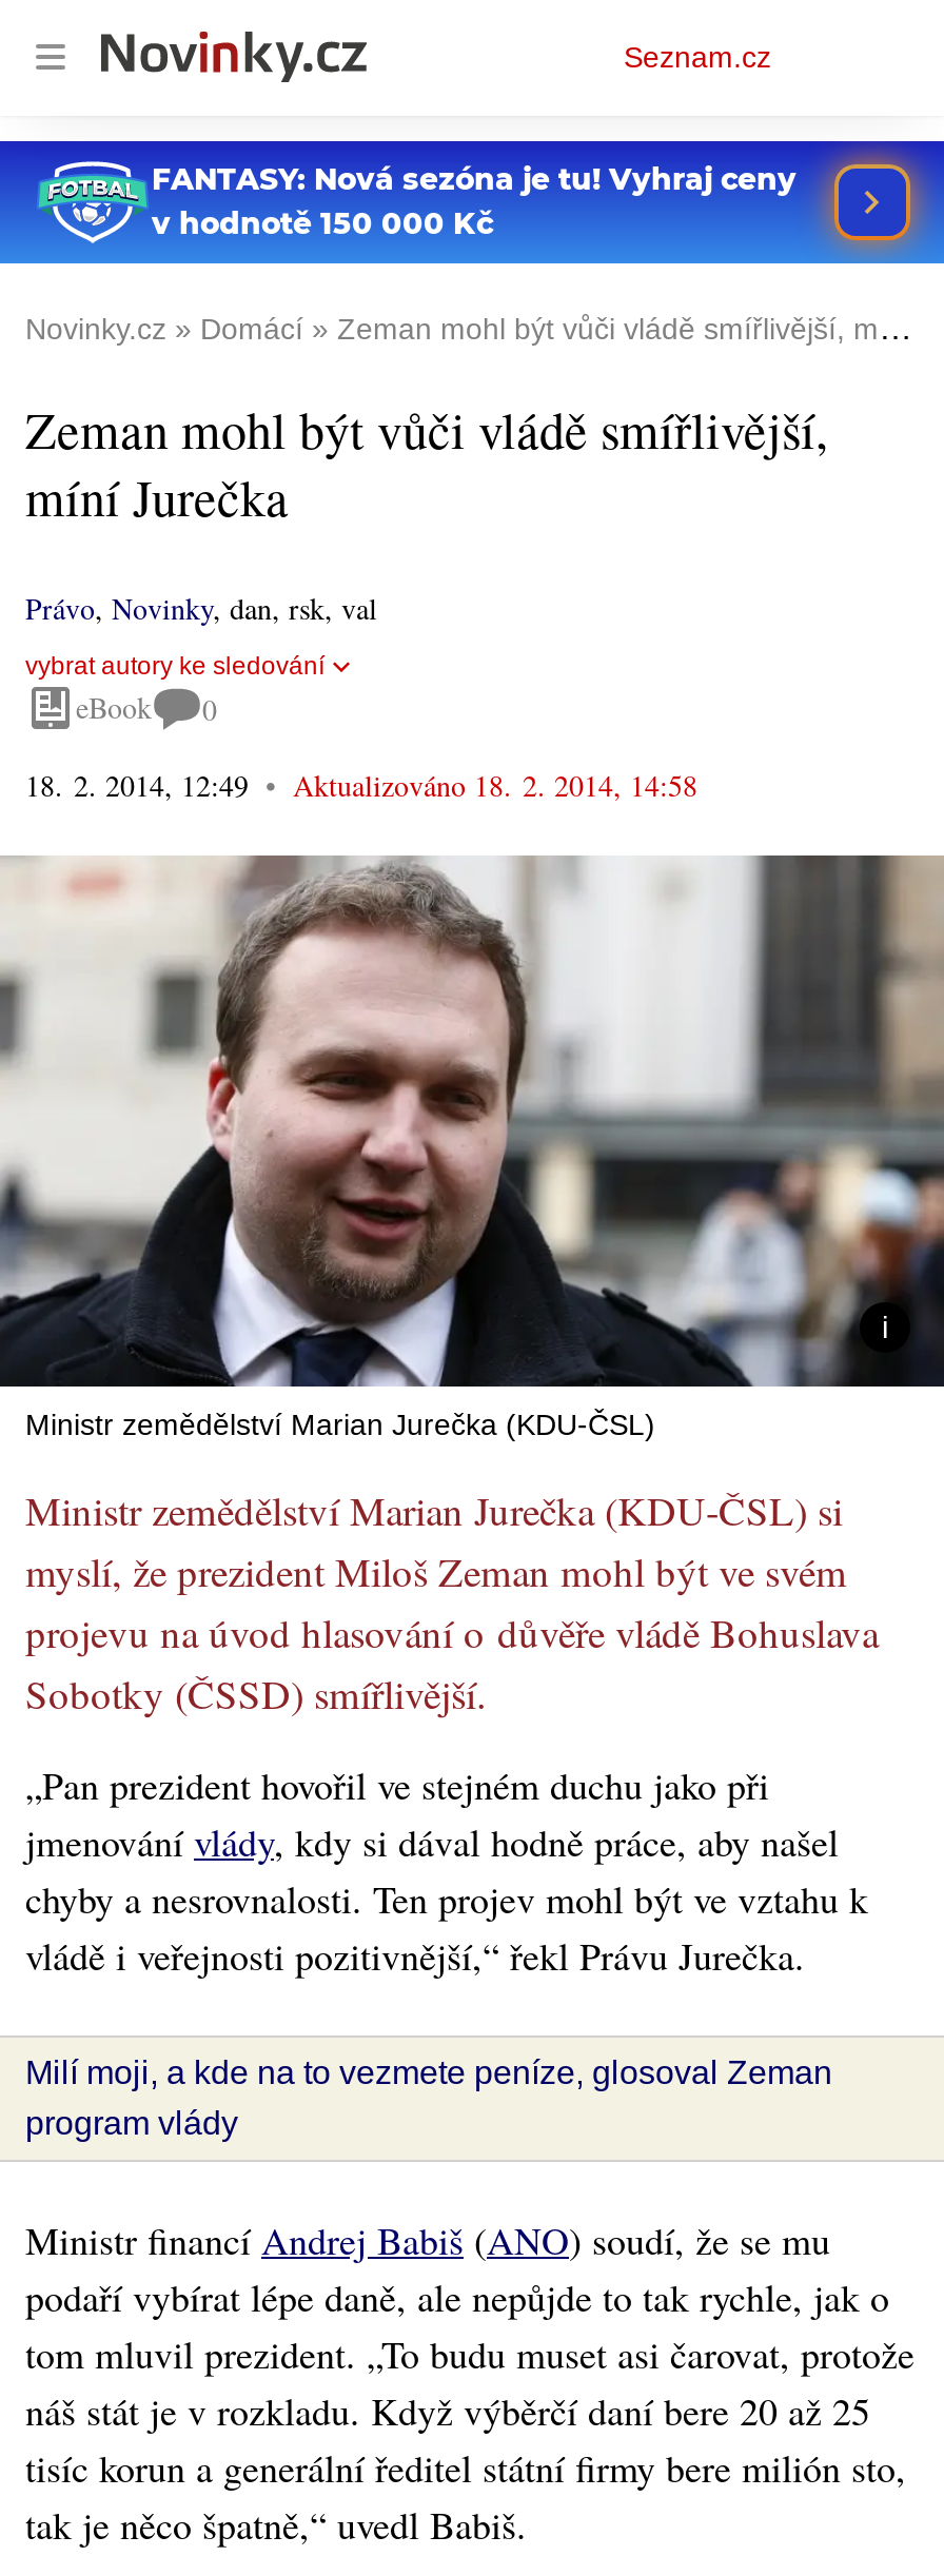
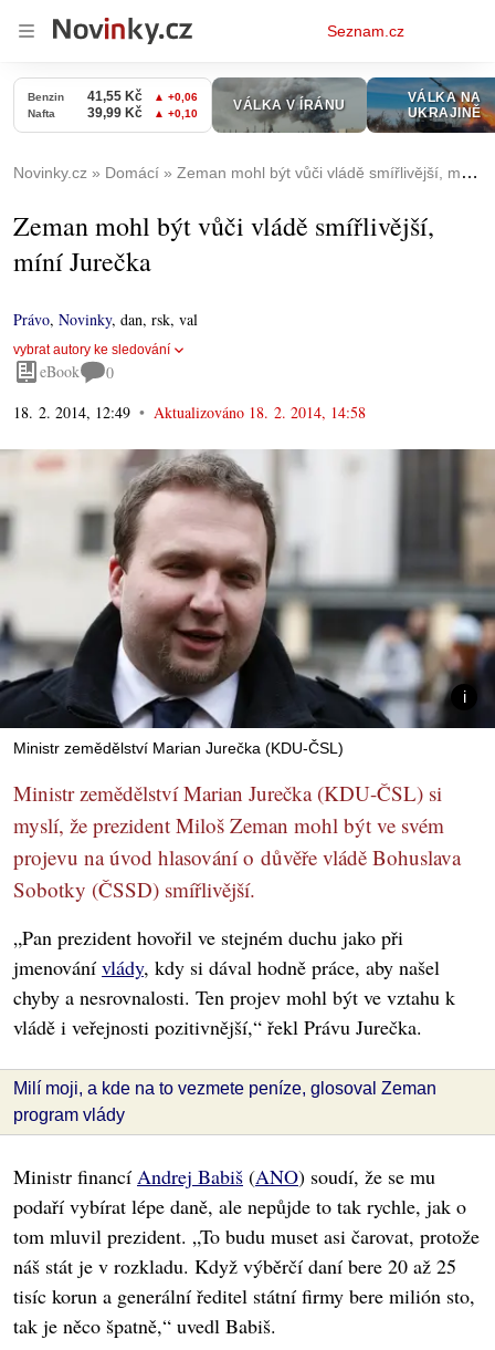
- [image]
+ [image]
